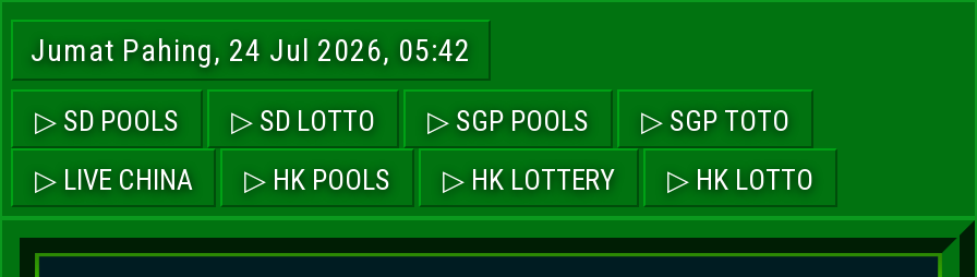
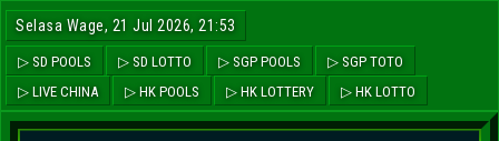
- Jumat Pahing, 24 Jul 2026, 05:42
+ Selasa Wage, 21 Jul 2026, 21:53
